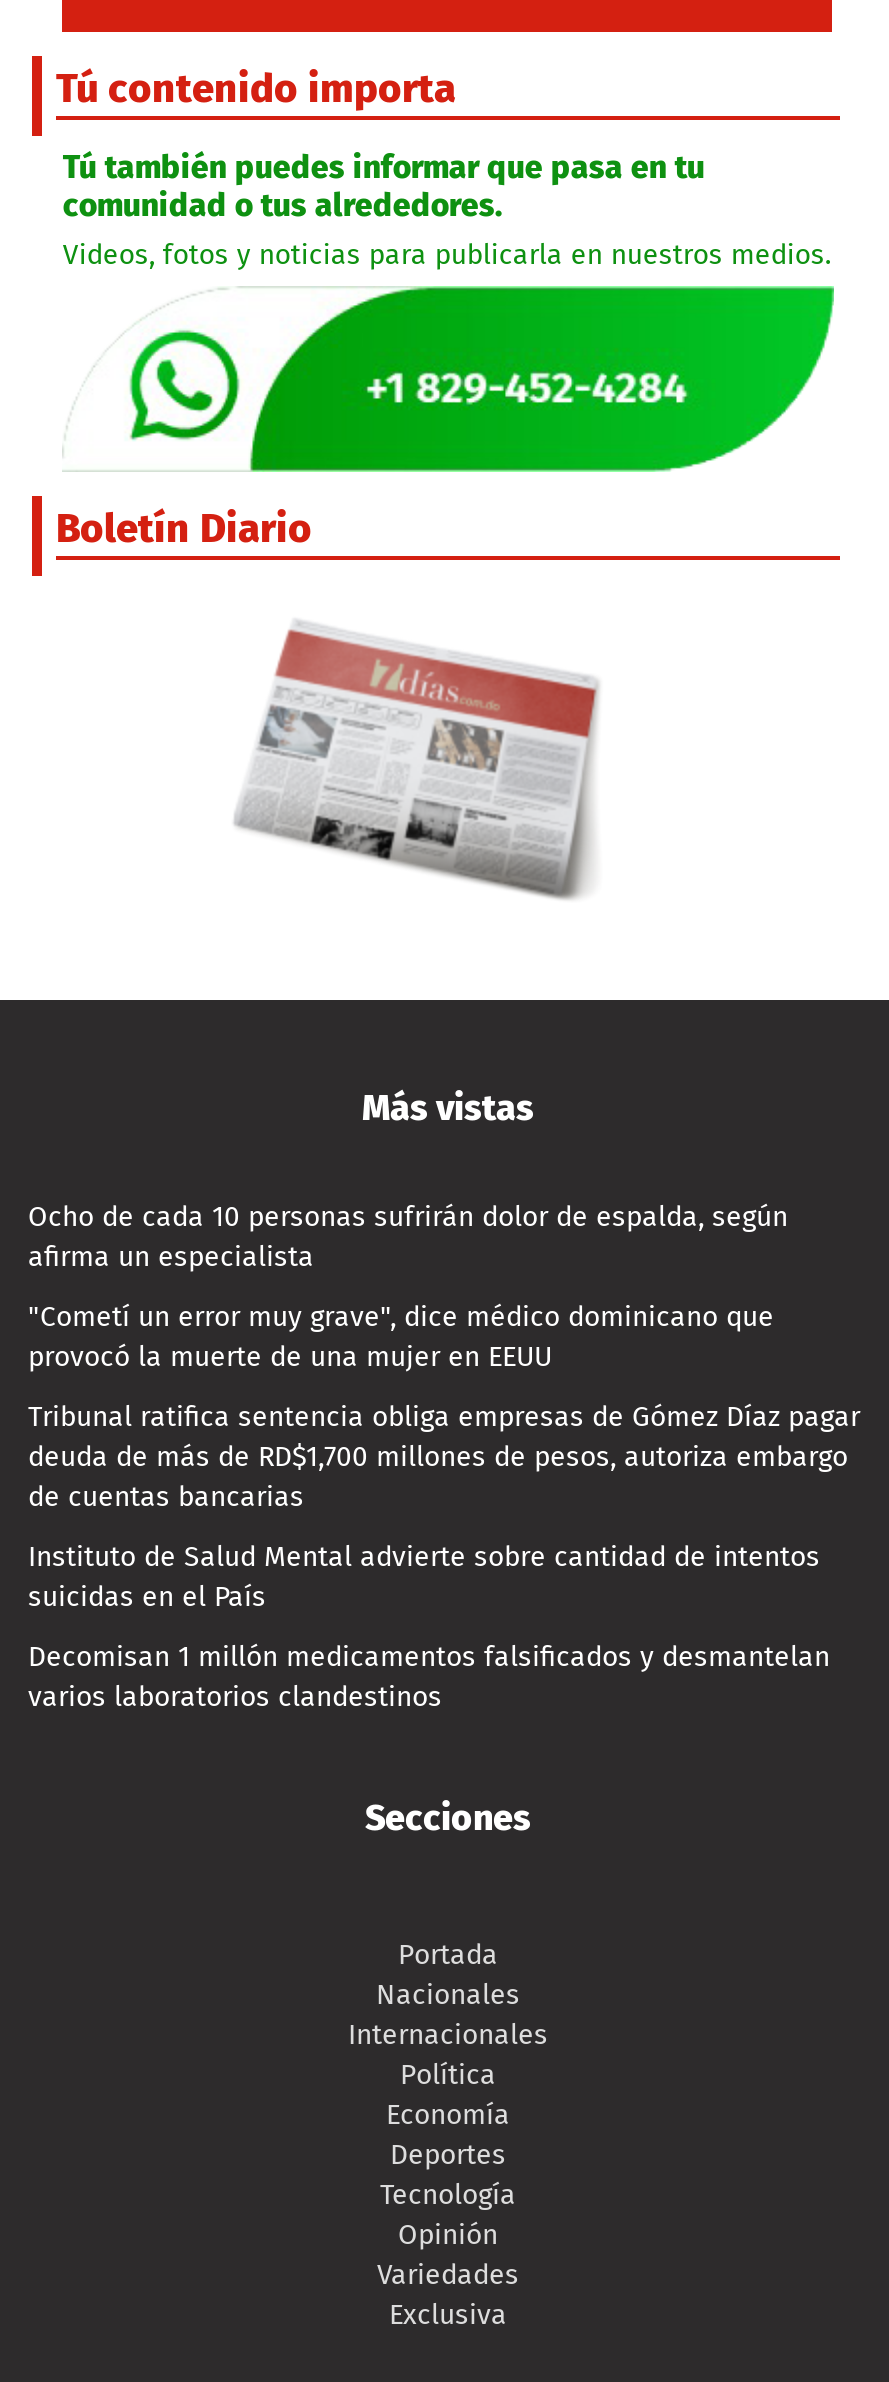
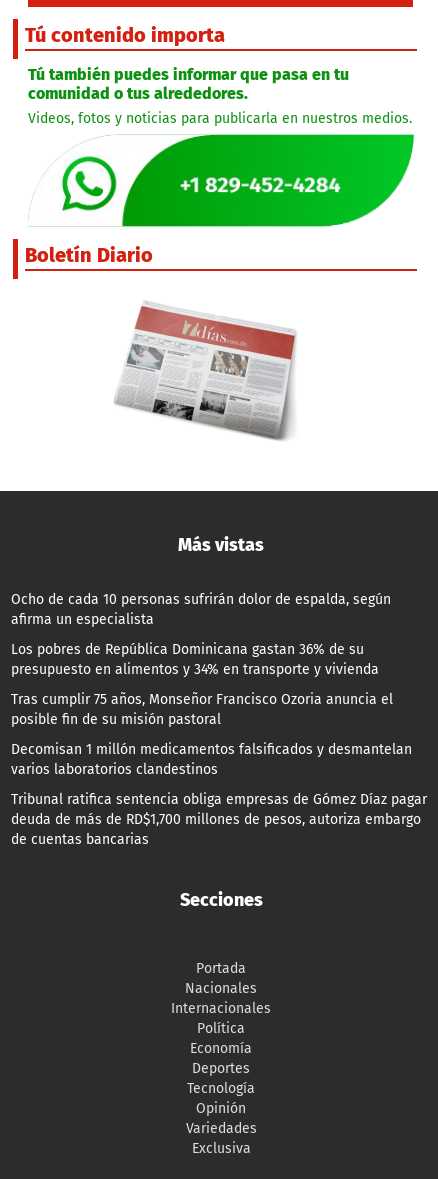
- "Cometí un error muy grave", dice médico dominicano que
- provocó la muerte de una mujer en EEUU
+ Los pobres de República Dominicana gastan 36% de su
+ presupuesto en alimentos y 34% en transporte y vivienda
+ Tras cumplir 75 años, Monseñor Francisco Ozoria anuncia el
+ posible fin de su misión pastoral

moved down: Tribunal ratifica sentencia obliga empresas de Gómez Díaz pagar | deuda de más de RD$1,700 millones de pesos, autoriza embargo | de cuentas bancarias

- Instituto de Salud Mental advierte sobre cantidad de intentos
- suicidas en el País

moved up: Decomisan 1 millón medicamentos falsificados y desmantelan | varios laboratorios clandestinos
